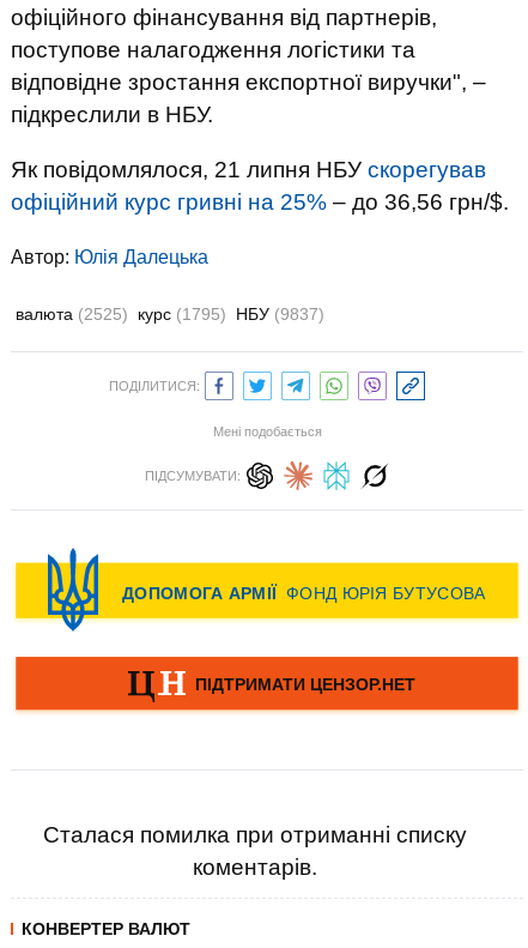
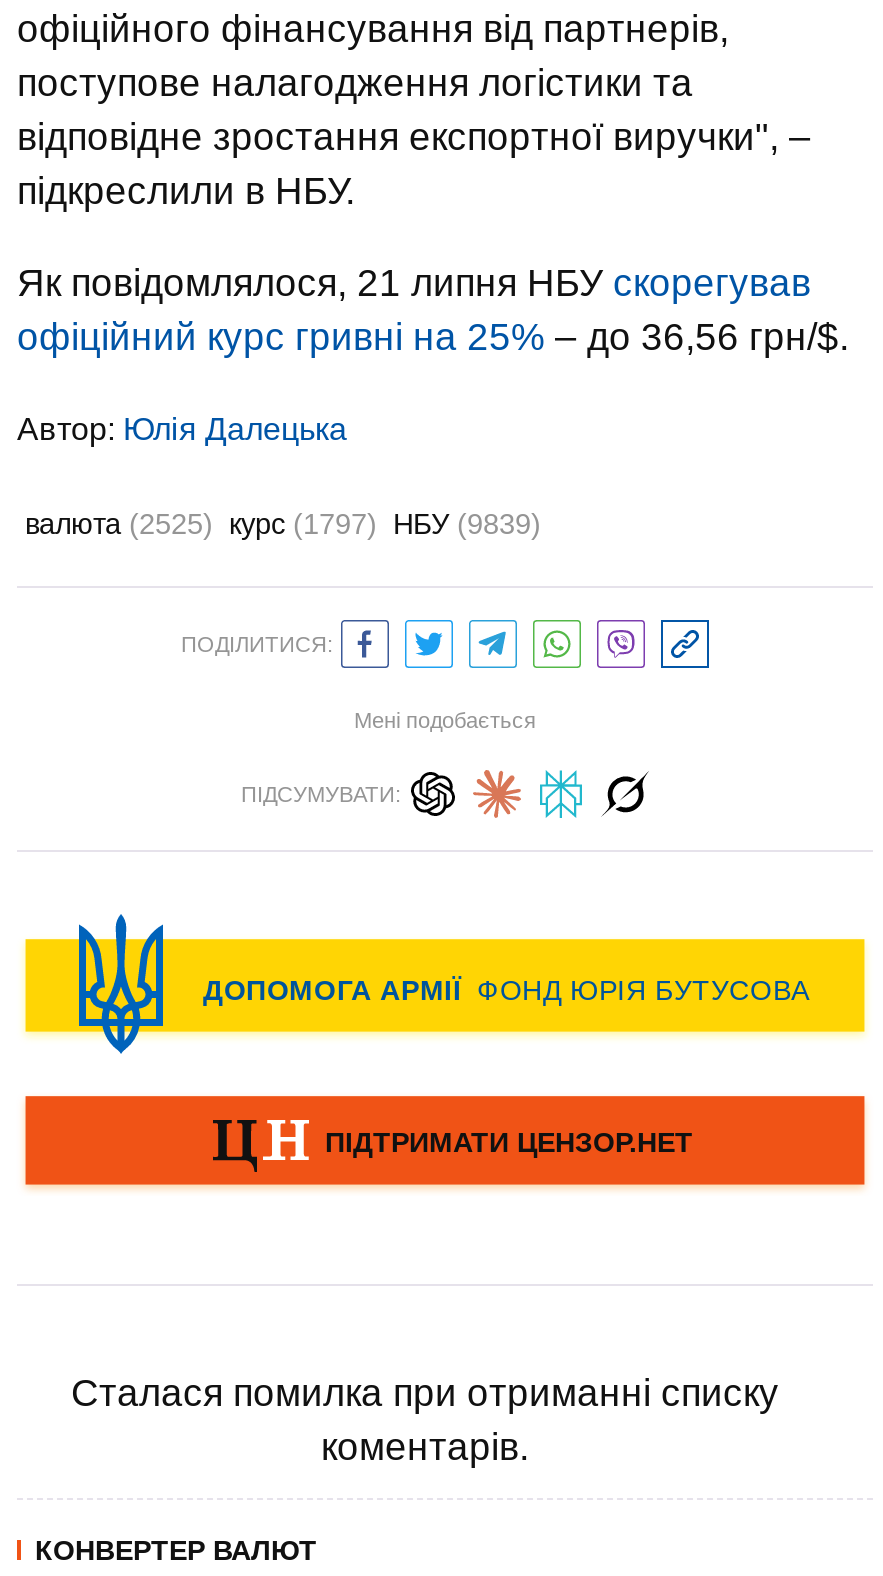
- валюта (2525) курс (1795) НБУ (9837)
+ валюта (2525) курс (1797) НБУ (9839)
